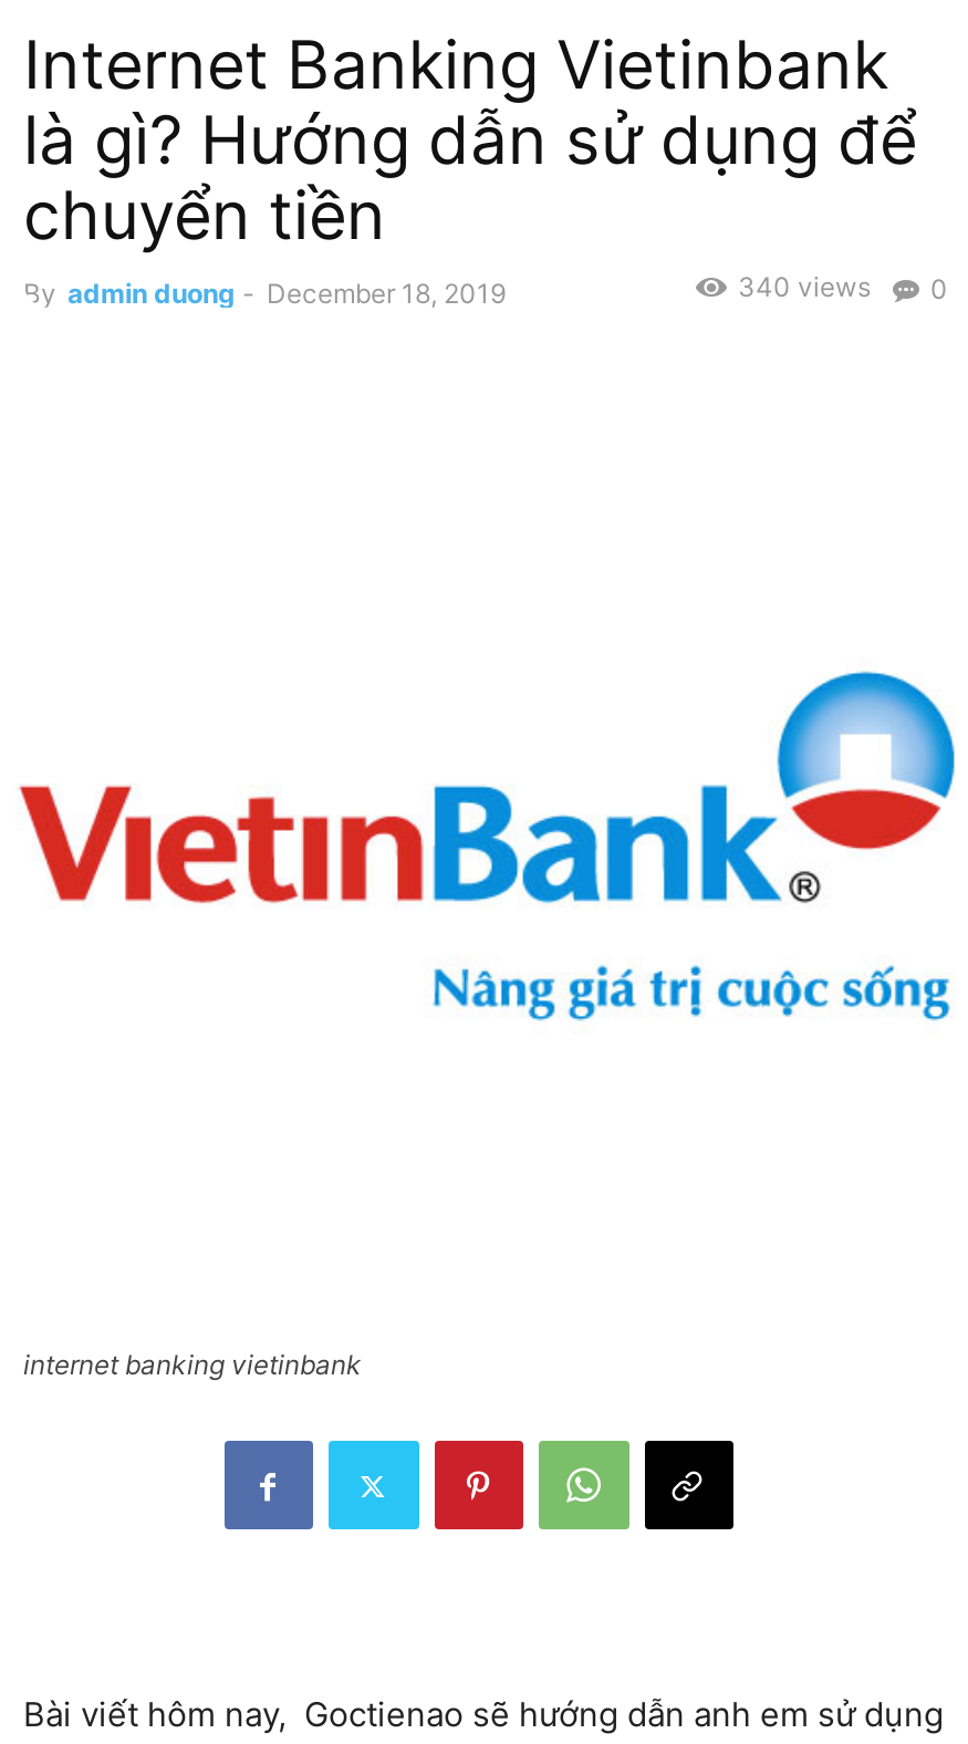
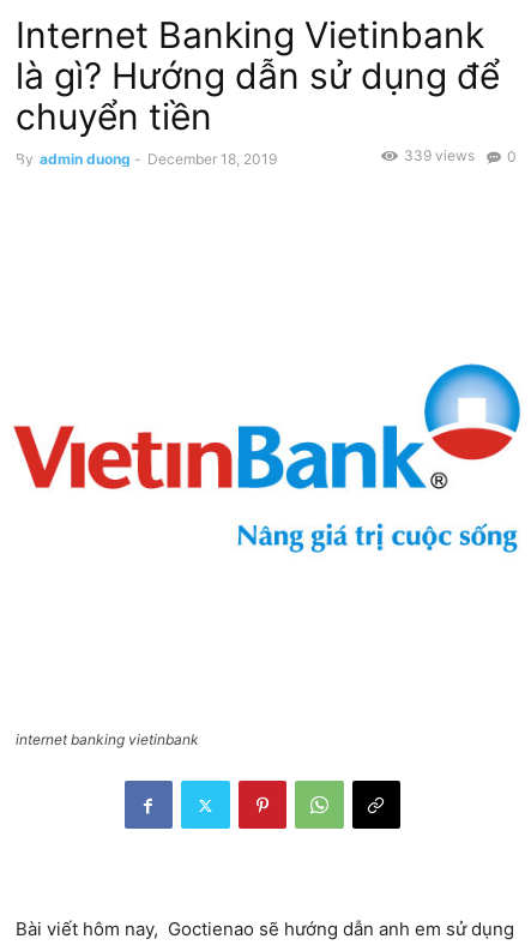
- 340 views 0
+ 339 views 0
